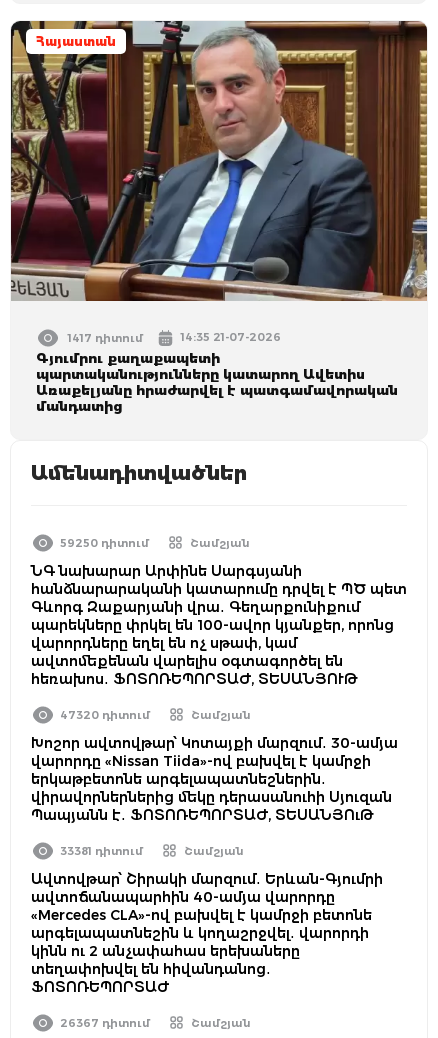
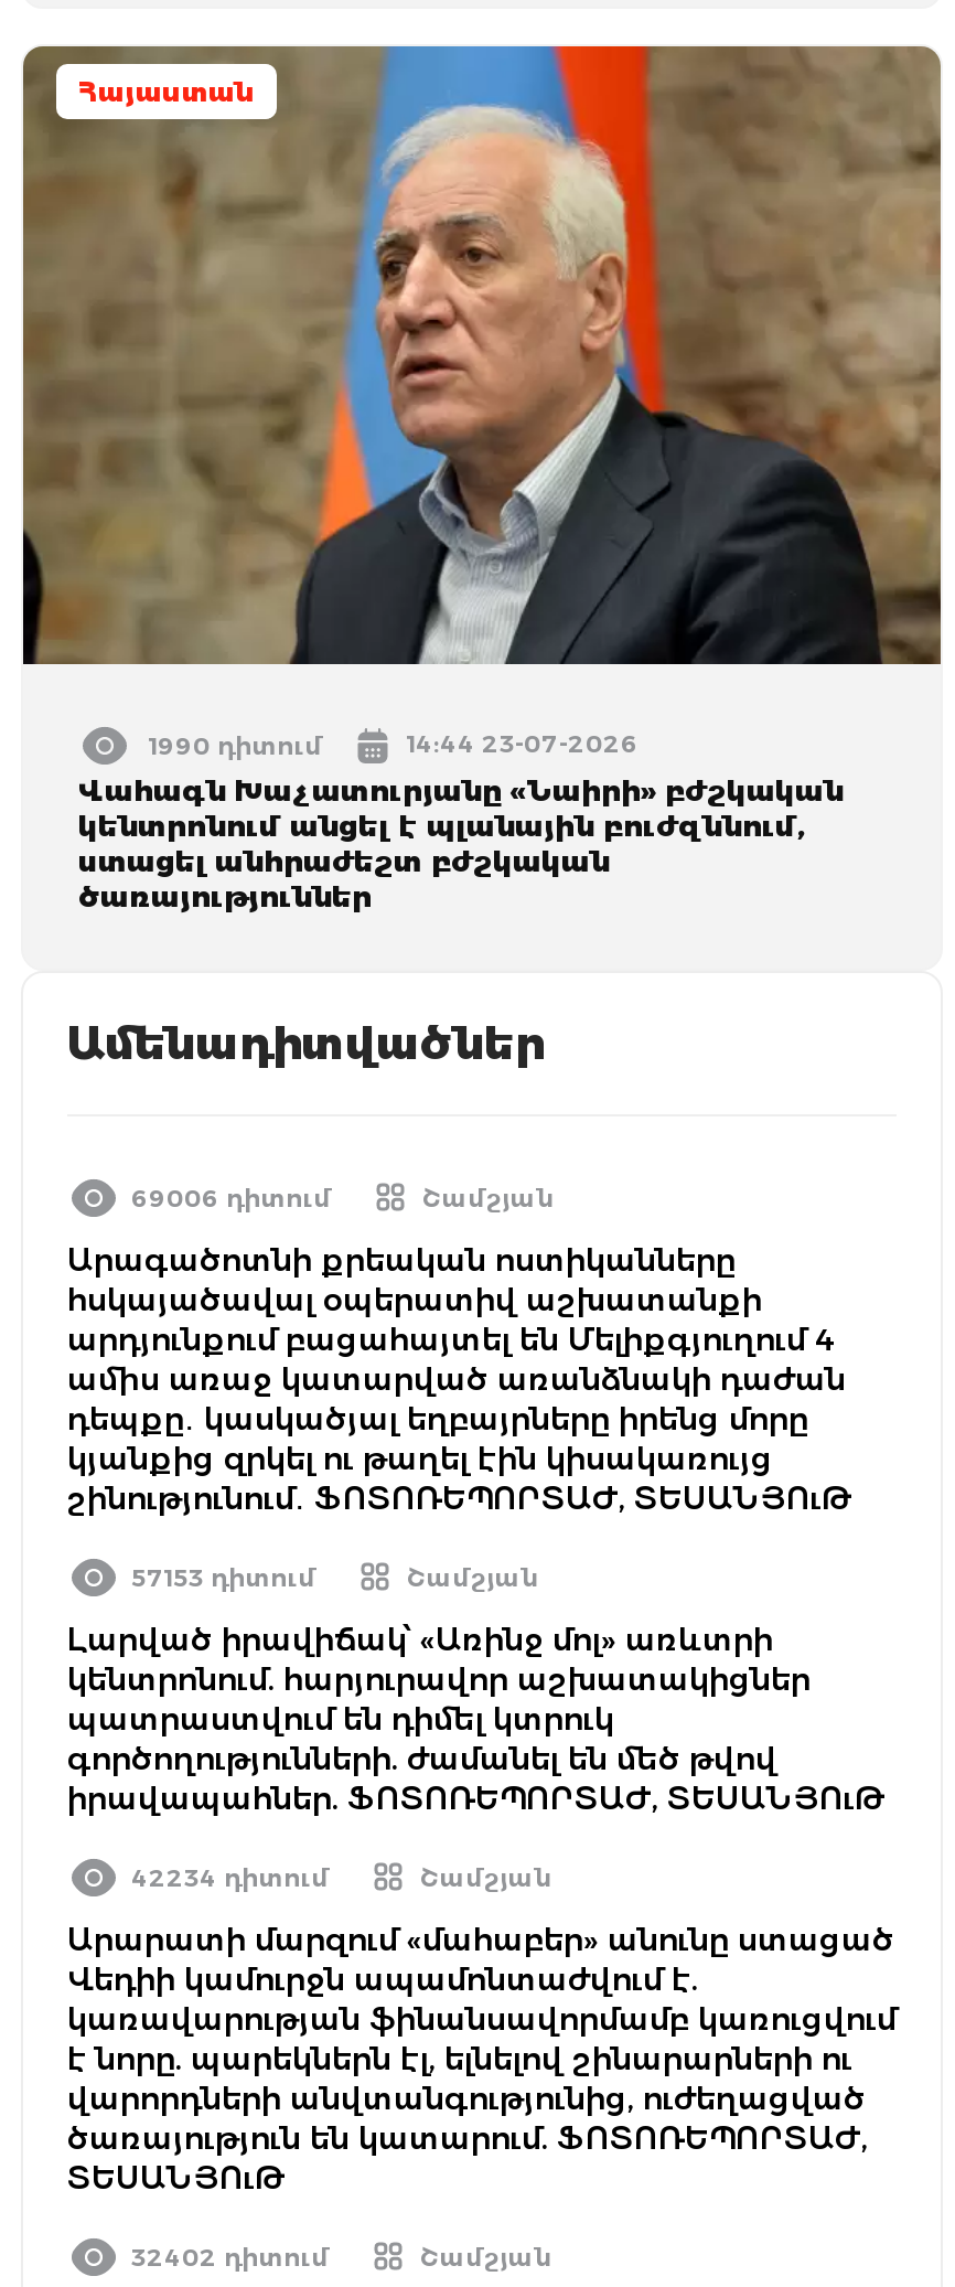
- [image]
- 1417 դիտում
- 14:35 21-07-2026
- Գյումրու քաղաքապետի
- պարտականությունները կատարող Ավետիս
- Առաքելյանը հրաժարվել է պատգամավորական
- մանդատից
+ [image]
+ 1990 դիտում
+ 14:44 23-07-2026
+ Վահագն Խաչատուրյանը «Նաիրի» բժշկական
+ կենտրոնում անցել է պլանային բուժզննում,
+ ստացել անհրաժեշտ բժշկական
+ ծառայություններ

- 59250 դիտում
+ 69006 դիտում

- ՆԳ նախարար Արփինե Սարգսյանի
- հանձնարարականի կատարումը դրվել է ՊԾ պետ
- Գևորգ Զաքարյանի վրա․ Գեղարքունիքում
- պարեկները փրկել են 100-ավոր կյանքեր, որոնց
- վարորդները եղել են ոչ սթափ, կամ
- ավտոմեքենան վարելիս օգտագործել են
- հեռախոս․ ՖՈՏՈՌԵՊՈՐՏԱԺ, ՏԵՍԱՆՅՈՒԹ
+ Արագածոտնի քրեական ոստիկանները
+ հսկայածավալ օպերատիվ աշխատանքի
+ արդյունքում բացահայտել են Մելիքգյուղում 4
+ ամիս առաջ կատարված առանձնակի դաժան
+ դեպքը․ կասկածյալ եղբայրները իրենց մորը
+ կյանքից զրկել ու թաղել էին կիսակառույց
+ շինությունում․ ՖՈՏՈՌԵՊՈՐՏԱԺ, ՏԵՍԱՆՅՈւԹ

- 47320 դիտում
+ 57153 դիտում

- Խոշոր ավտովթար՝ Կոտայքի մարզում․ 30-ամյա
- վարորդը «Nissan Tiida»-ով բախվել է կամրջի
- երկաթբետոնե արգելապատնեշներին․
- վիրավորներներից մեկը դերասանուհի Սյուզան
- Պապյանն է․ ՖՈՏՈՌԵՊՈՐՏԱԺ, ՏԵՍԱՆՅՈւԹ
+ Լարված իրավիճակ՝ «Առինջ մոլ» առևտրի
+ կենտրոնում. հարյուրավոր աշխատակիցներ
+ պատրաստվում են դիմել կտրուկ
+ գործողությունների. ժամանել են մեծ թվով
+ իրավապահներ. ՖՈՏՈՌԵՊՈՐՏԱԺ, ՏԵՍԱՆՅՈւԹ

- 33381 դիտում
+ 42234 դիտում

- Ավտովթար՝ Շիրակի մարզում․ Երևան-Գյումրի
- ավտոճանապարհին 40-ամյա վարորդը
- «Mercedes CLA»-ով բախվել է կամրջի բետոնե
- արգելապատնեշին և կողաշրջվել․ վարորդի
- կինն ու 2 անչափահաս երեխաները
- տեղափոխվել են հիվանդանոց․
- ՖՈՏՈՌԵՊՈՐՏԱԺ
+ Արարատի մարզում «մահաբեր» անունը ստացած
+ Վեդիի կամուրջն ապամոնտաժվում է.
+ կառավարության ֆինանսավորմամբ կառուցվում
+ է նորը. պարեկներն էլ, ելնելով շինարարների ու
+ վարորդների անվտանգությունից, ուժեղացված
+ ծառայություն են կատարում. ՖՈՏՈՌԵՊՈՐՏԱԺ,
+ ՏԵՍԱՆՅՈւԹ

- 26367 դիտում
+ 32402 դիտում
